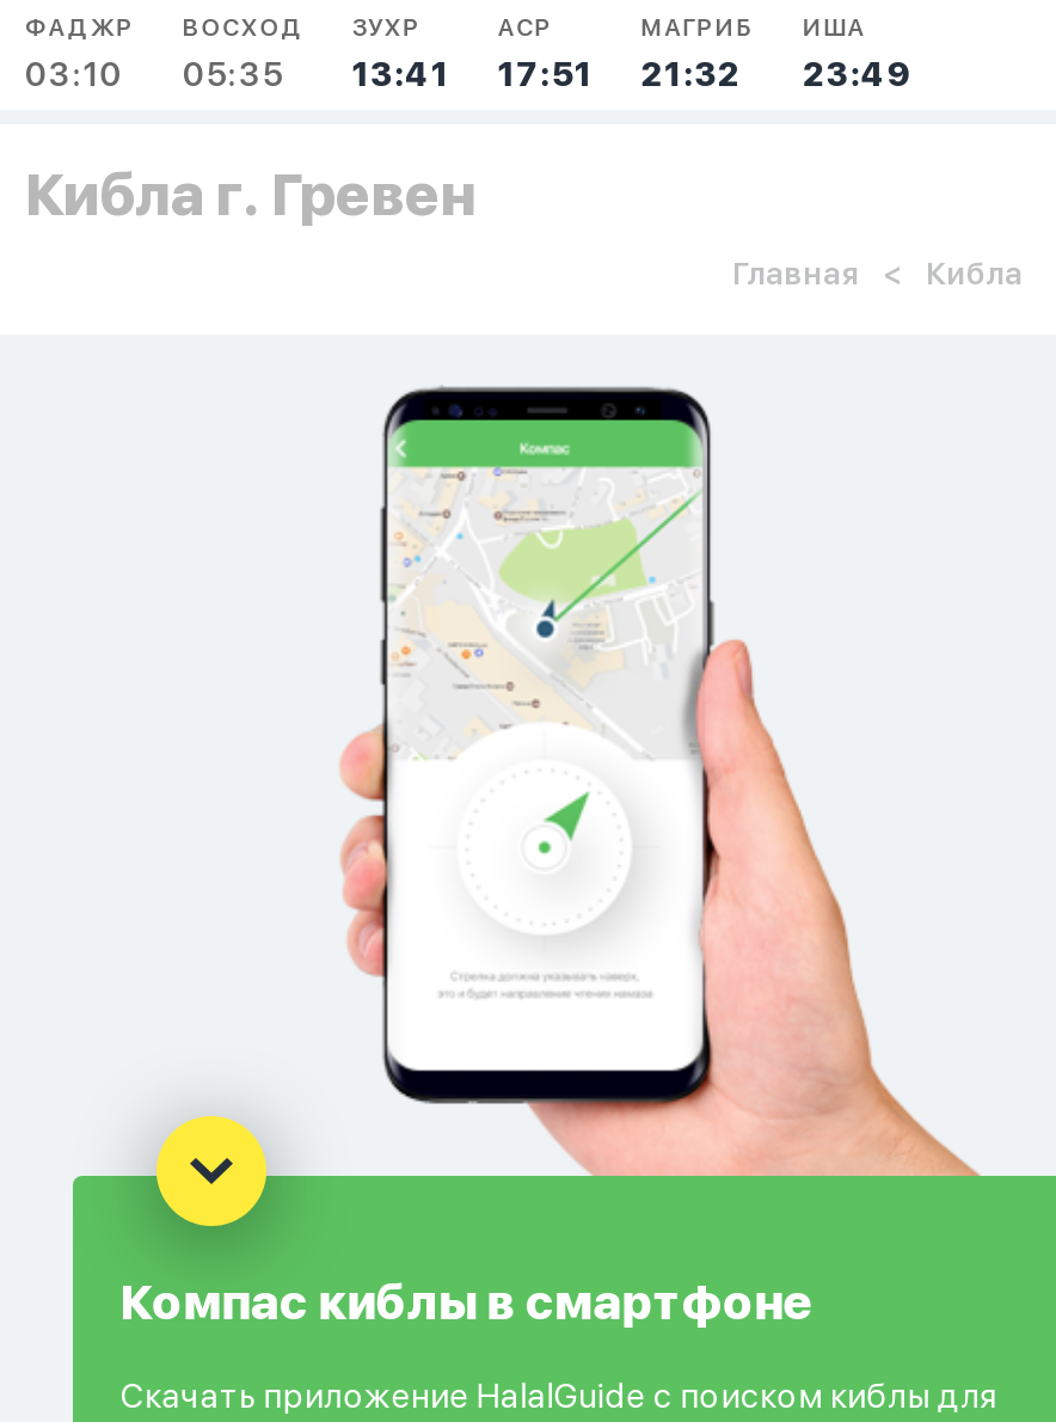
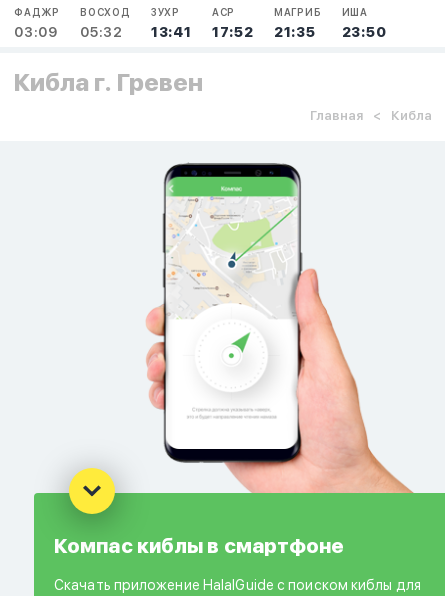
- 03:10
+ 03:09

- 05:35
+ 05:32

- 17:51
+ 17:52

- 21:32
+ 21:35

- 23:49
+ 23:50
